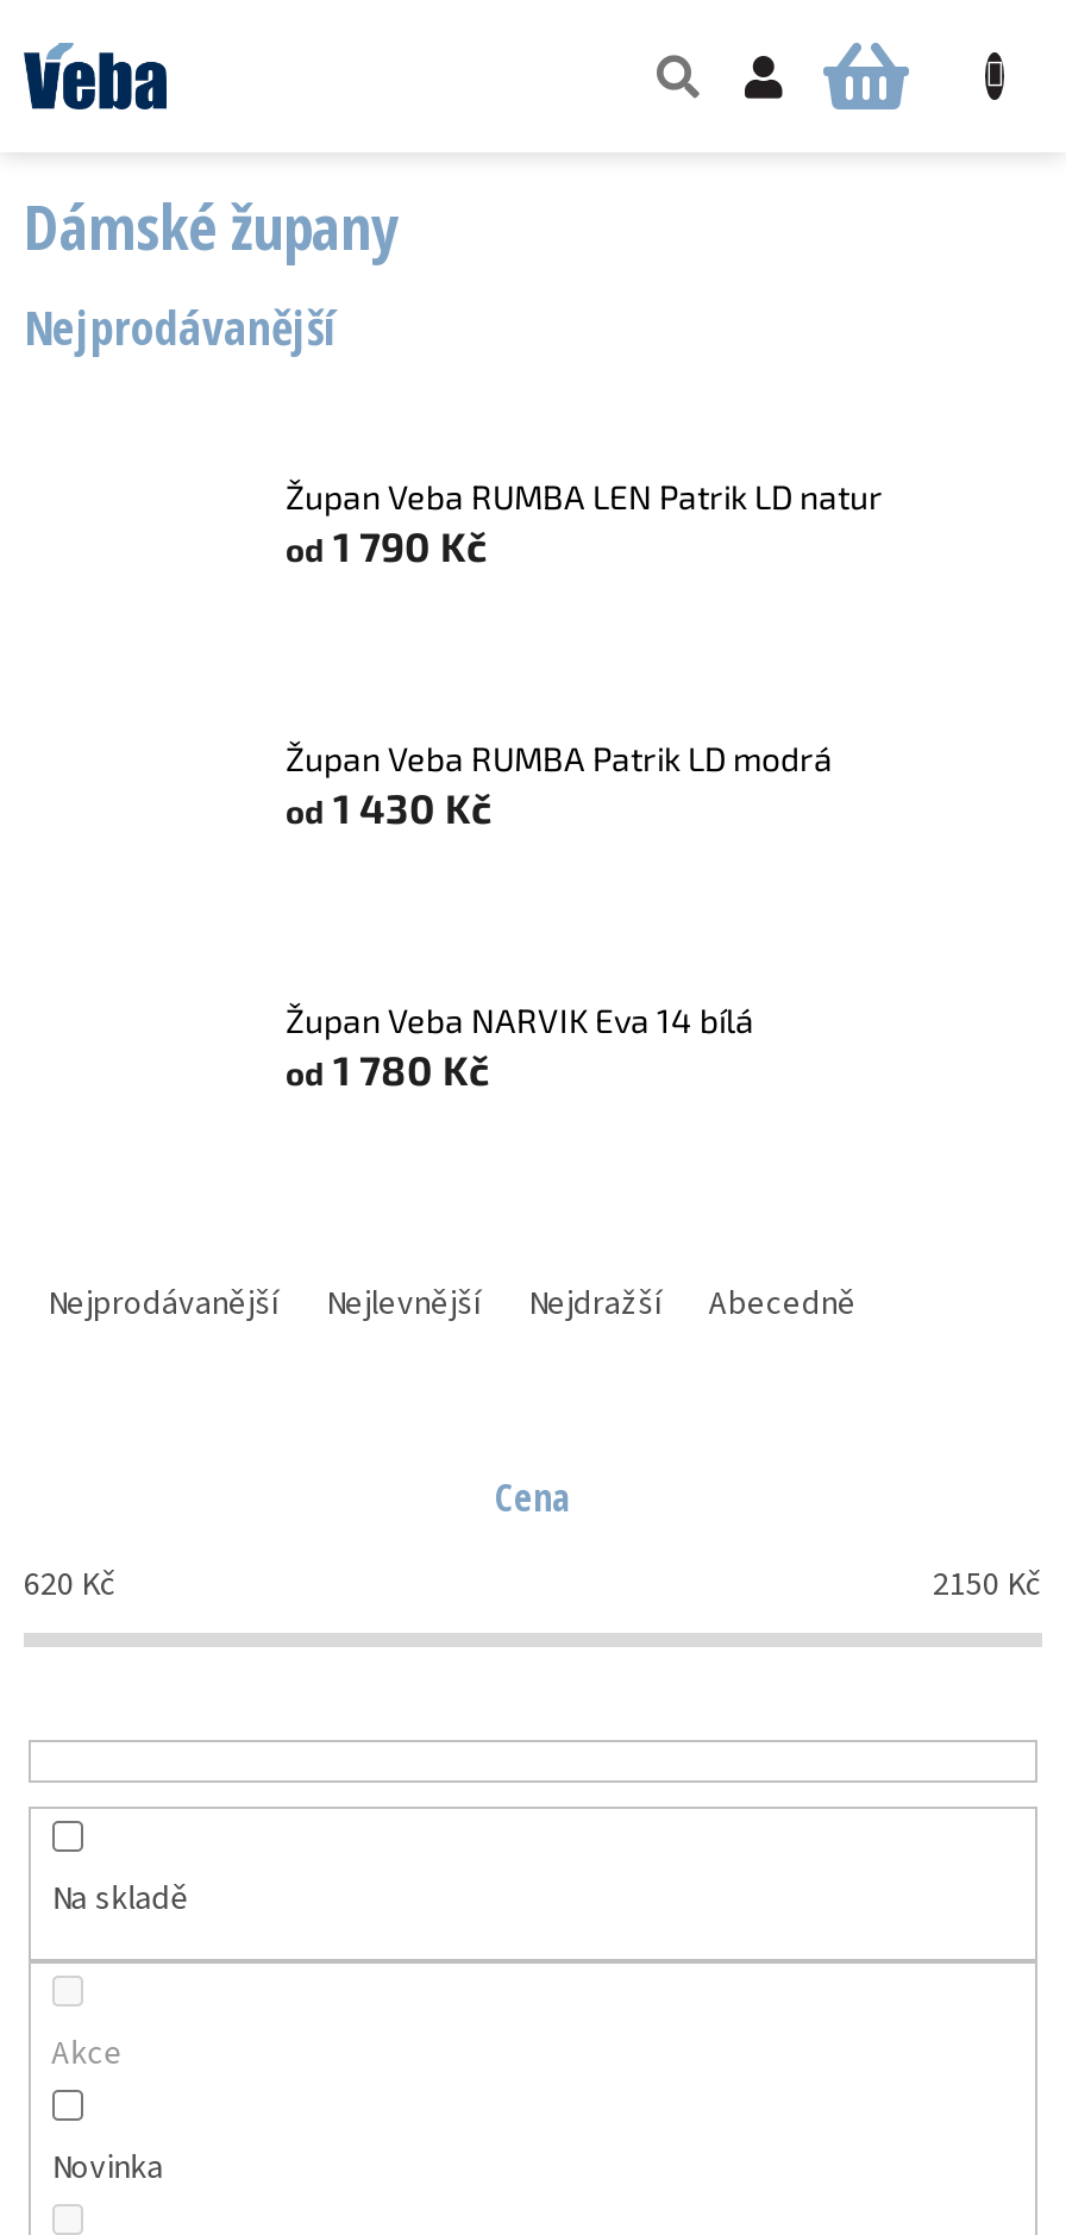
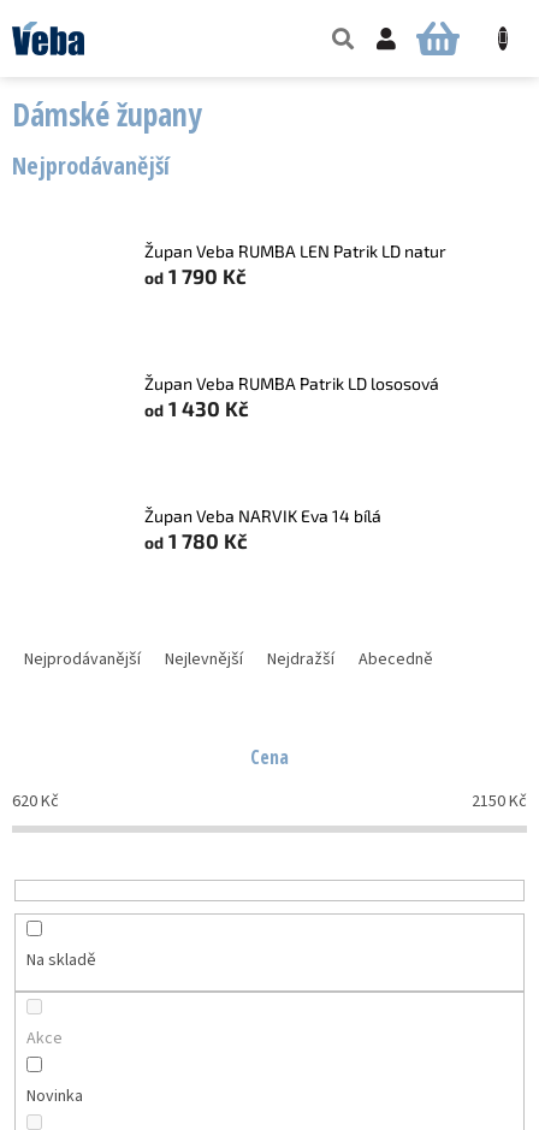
- Župan Veba RUMBA Patrik LD modrá
+ Župan Veba RUMBA Patrik LD lososová
